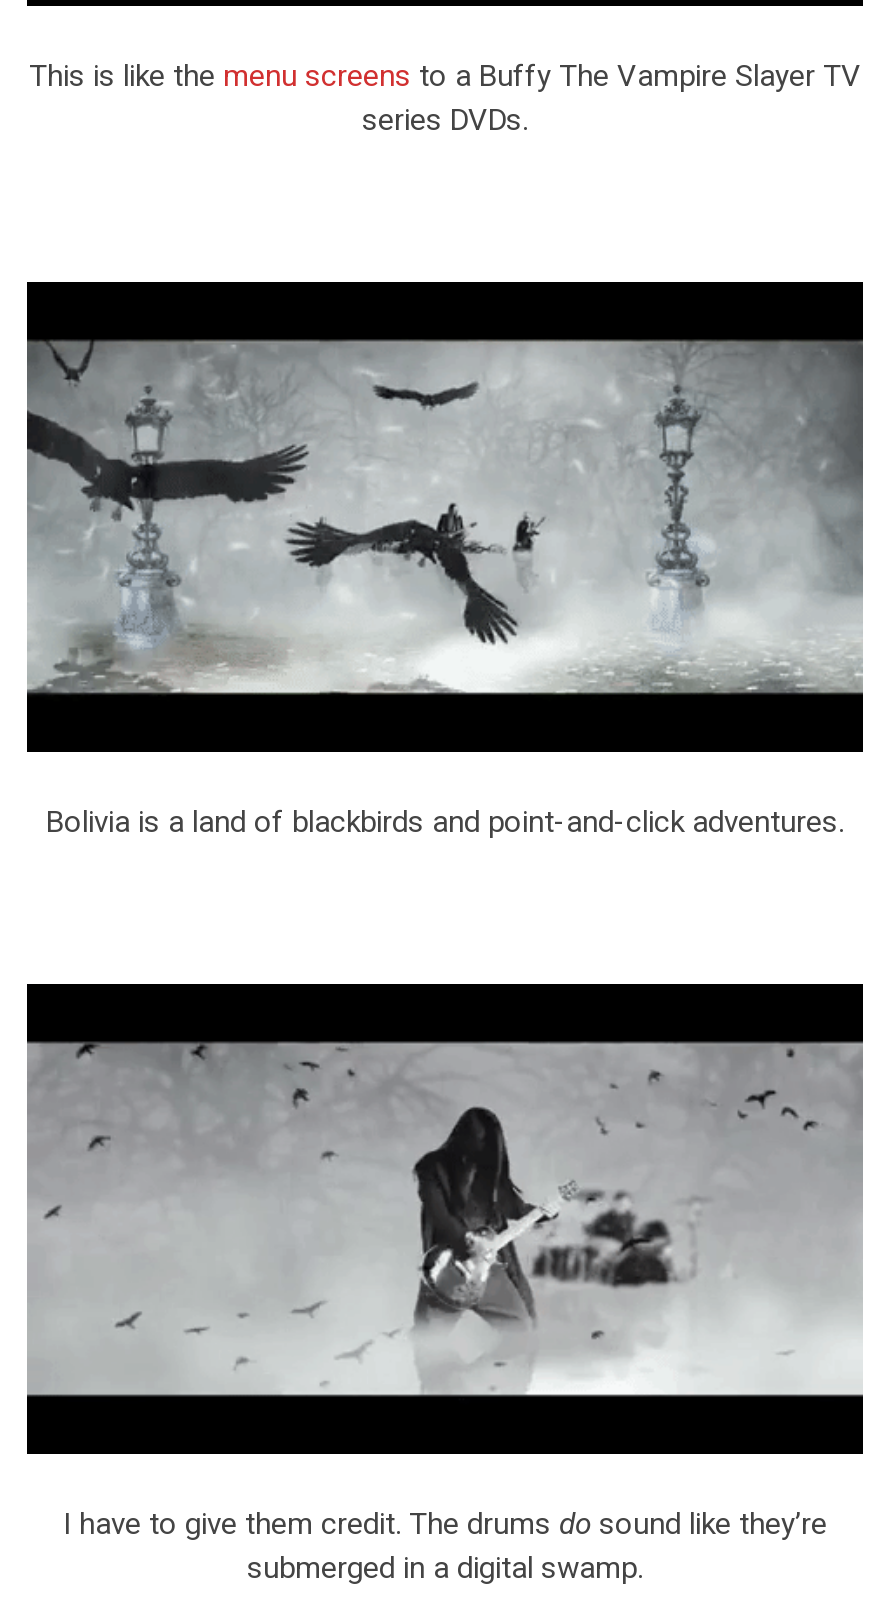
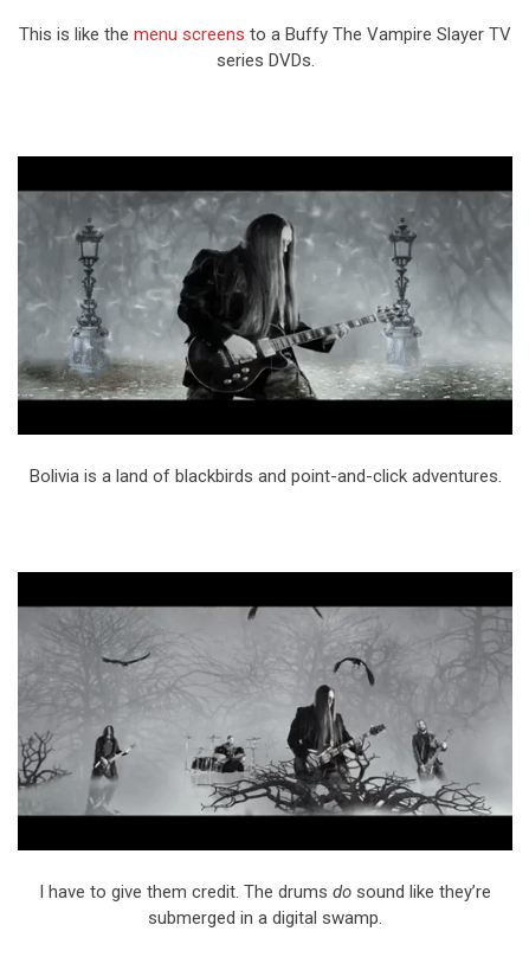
- [image]
+ [image]

- [image]
+ [image]
